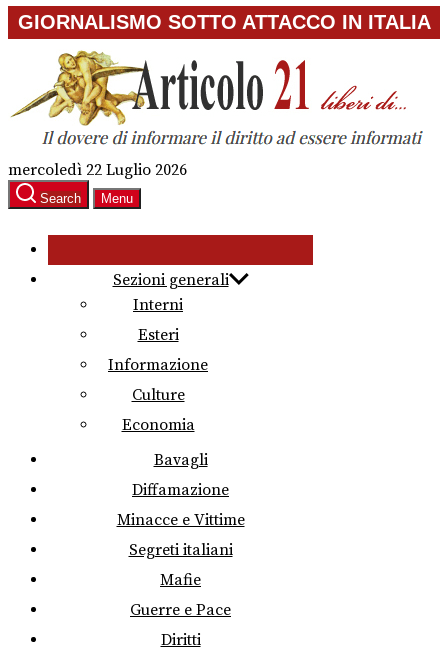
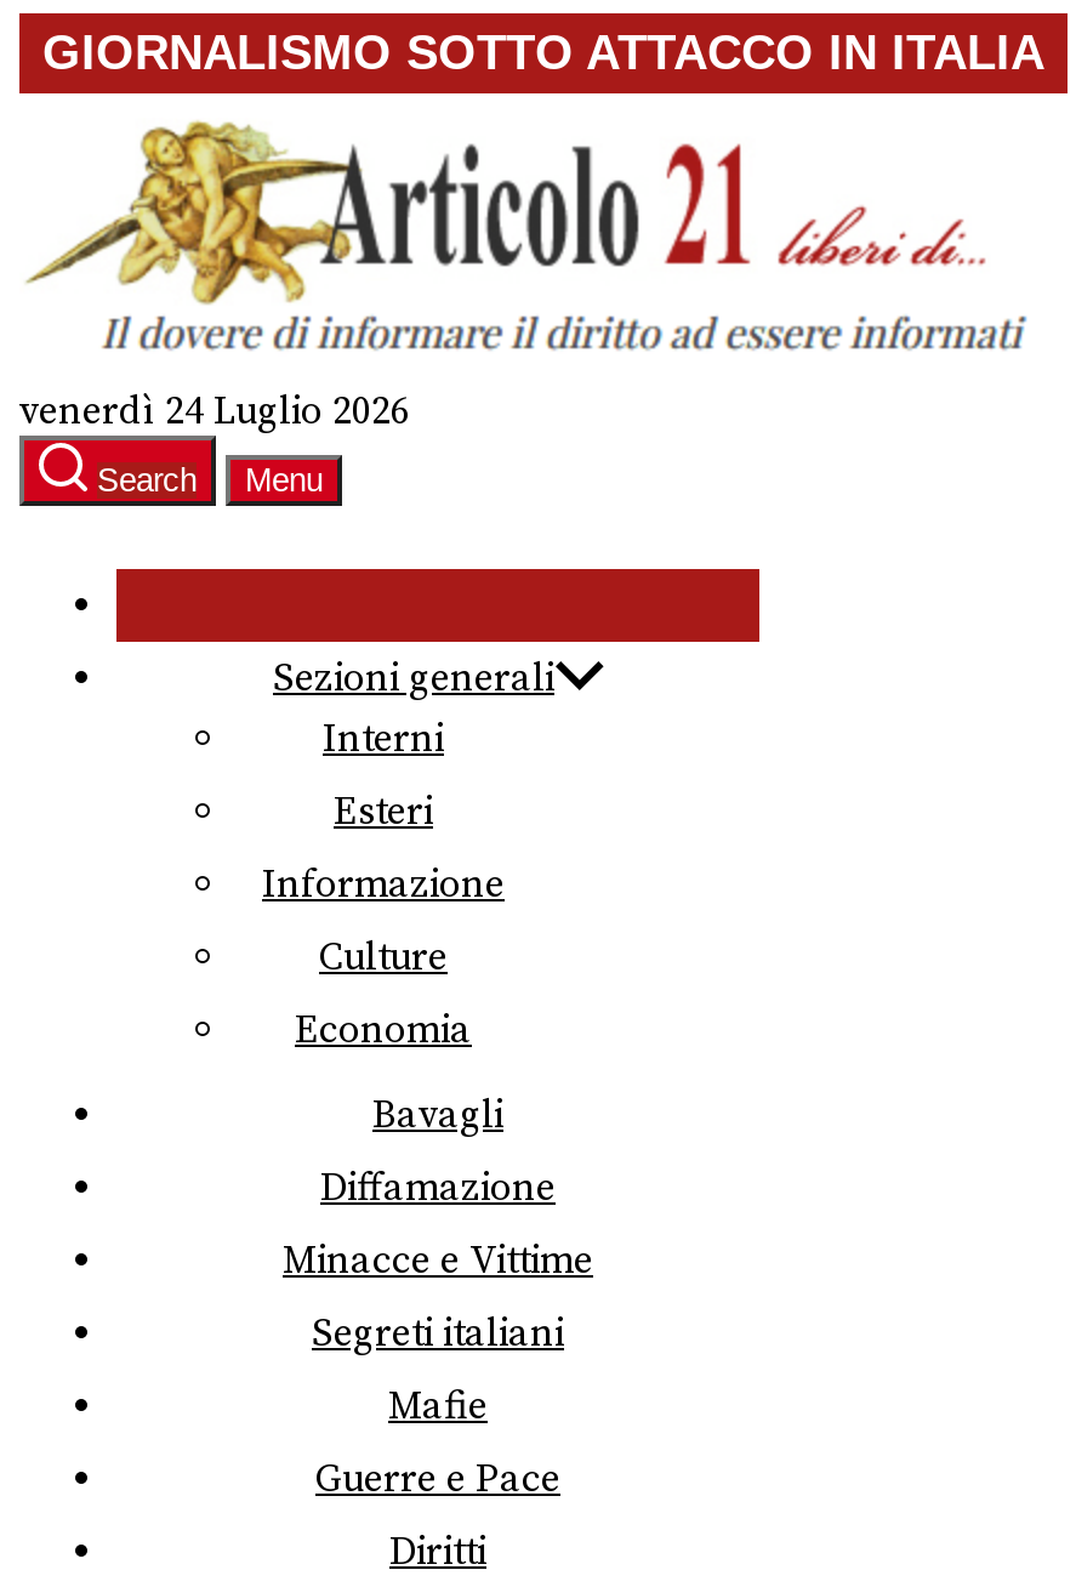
- mercoledì 22 Luglio 2026
+ venerdì 24 Luglio 2026
